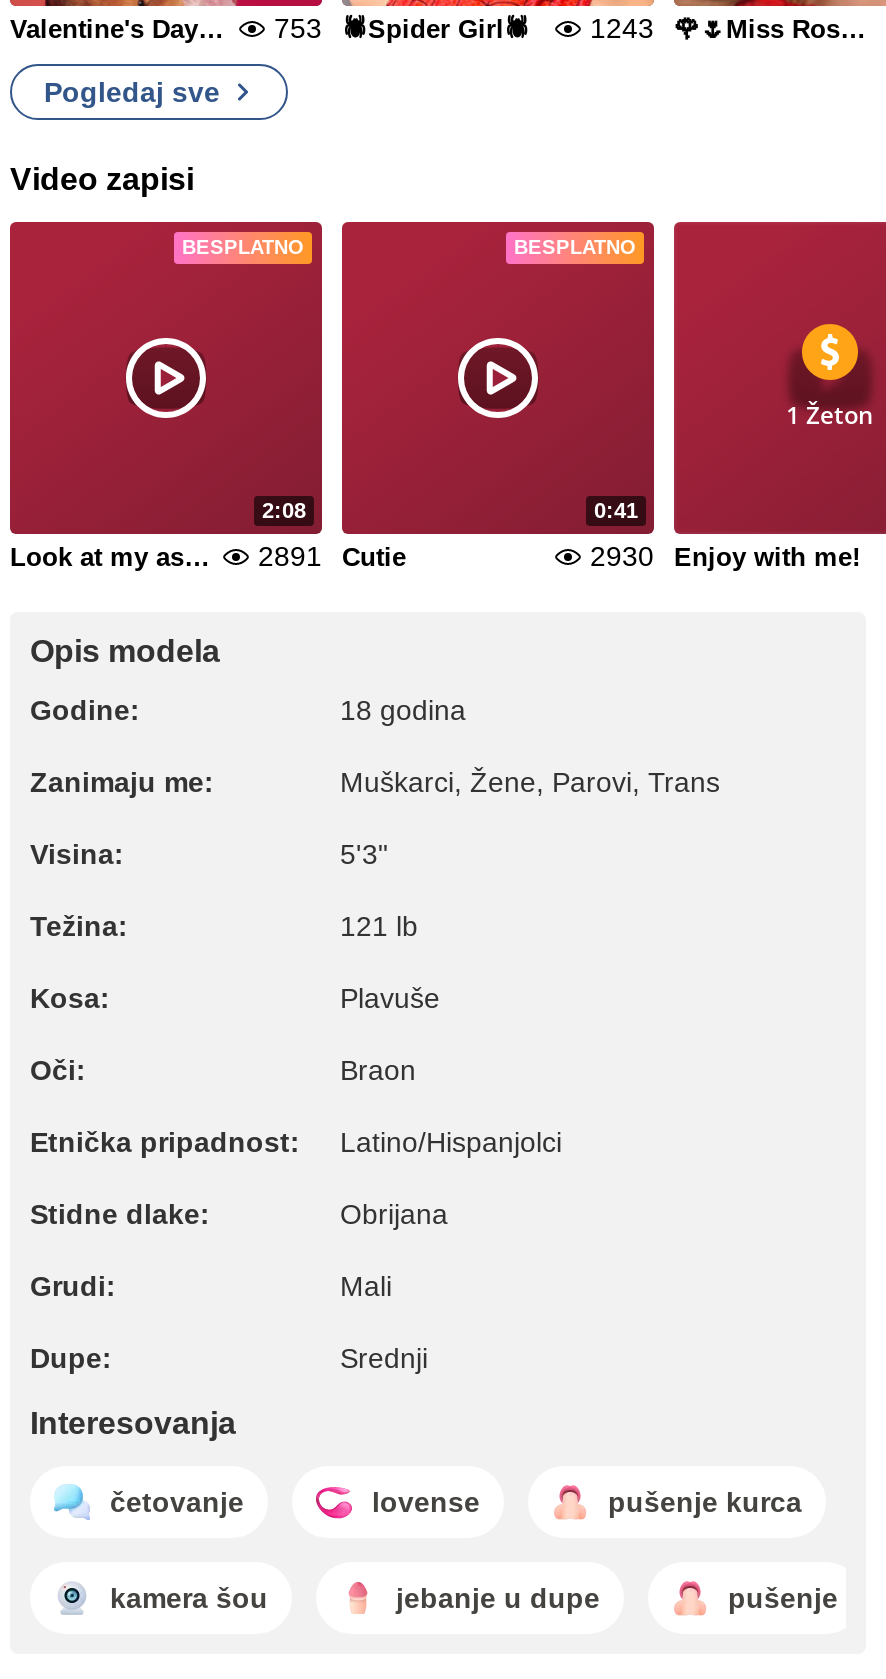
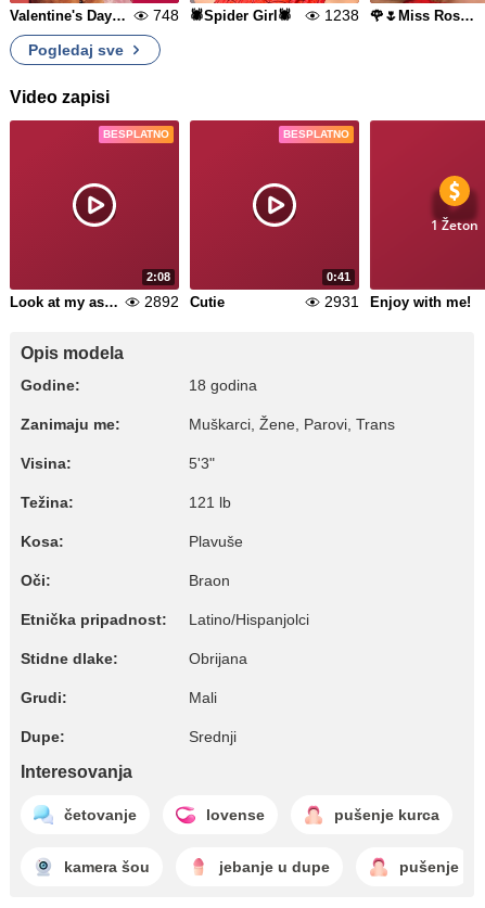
- 753
+ 748

- 1243
+ 1238

- 2891
+ 2892

- 2930 Enjoy with me!
+ 2931 Enjoy with me!
